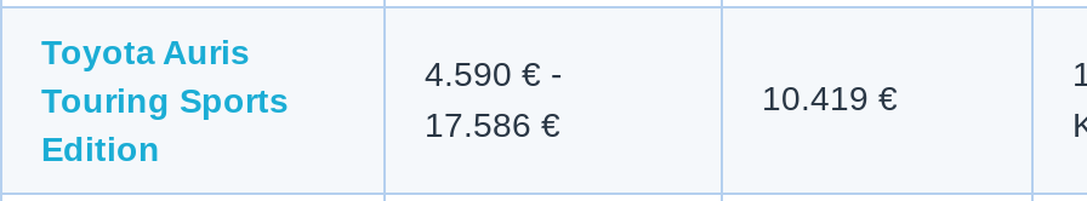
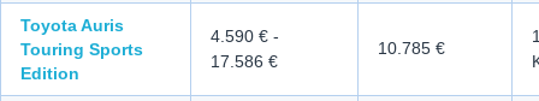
- 10.419 €
+ 10.785 €
